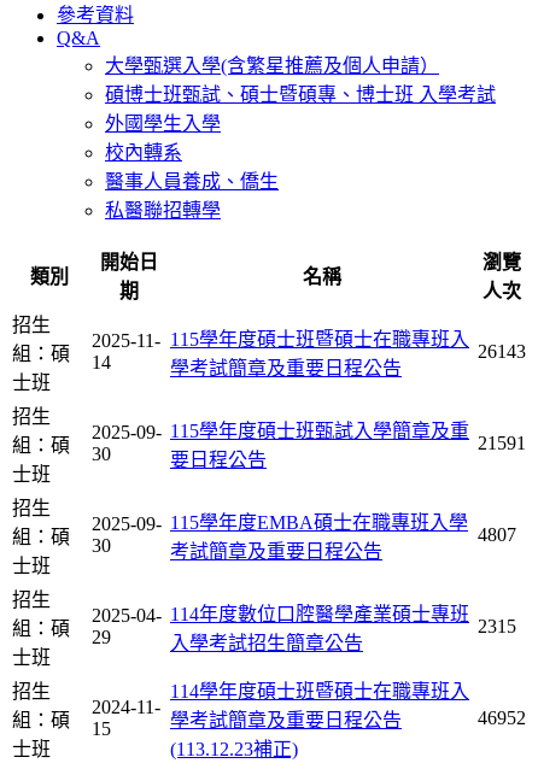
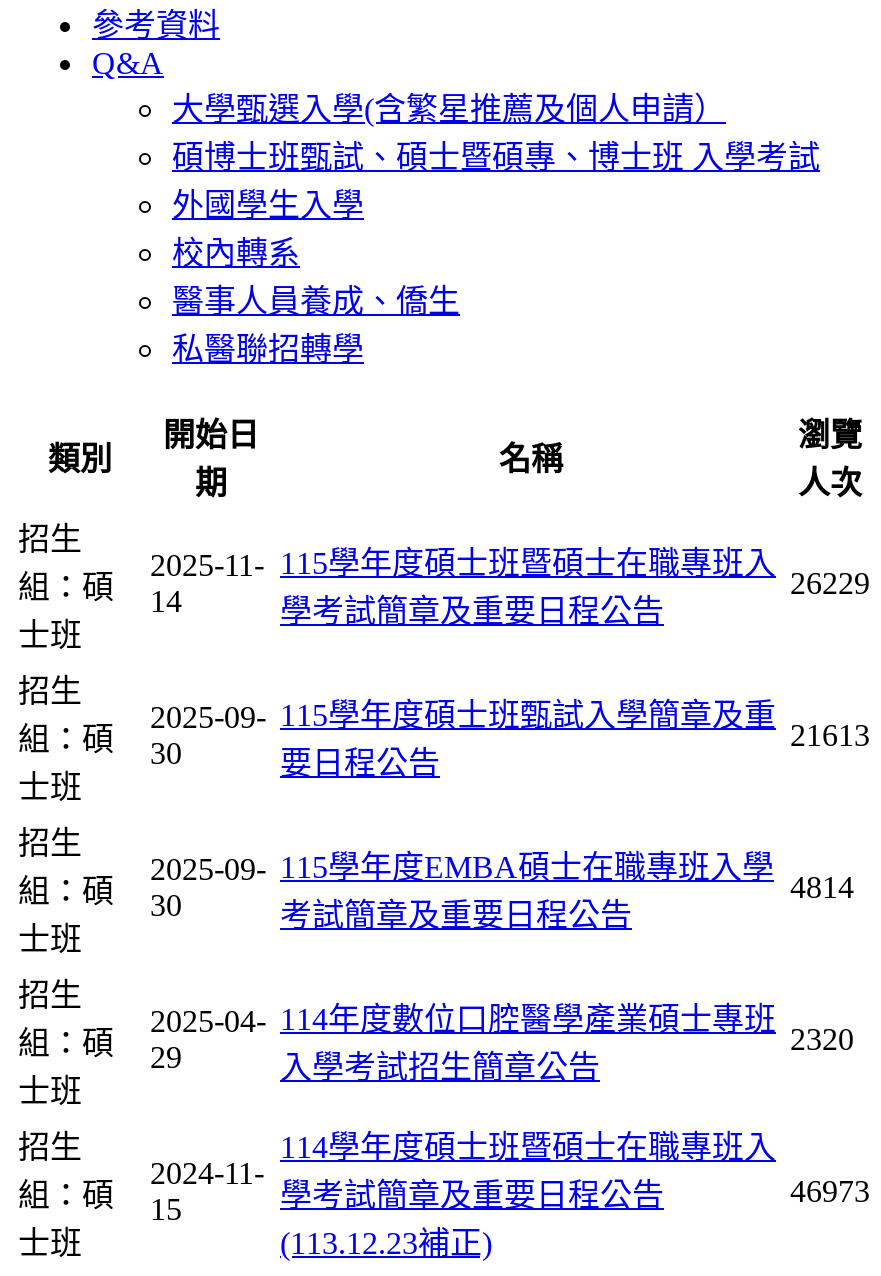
- 26143
+ 26229

- 21591
+ 21613

- 4807
+ 4814

- 2315
+ 2320

- 46952
+ 46973
